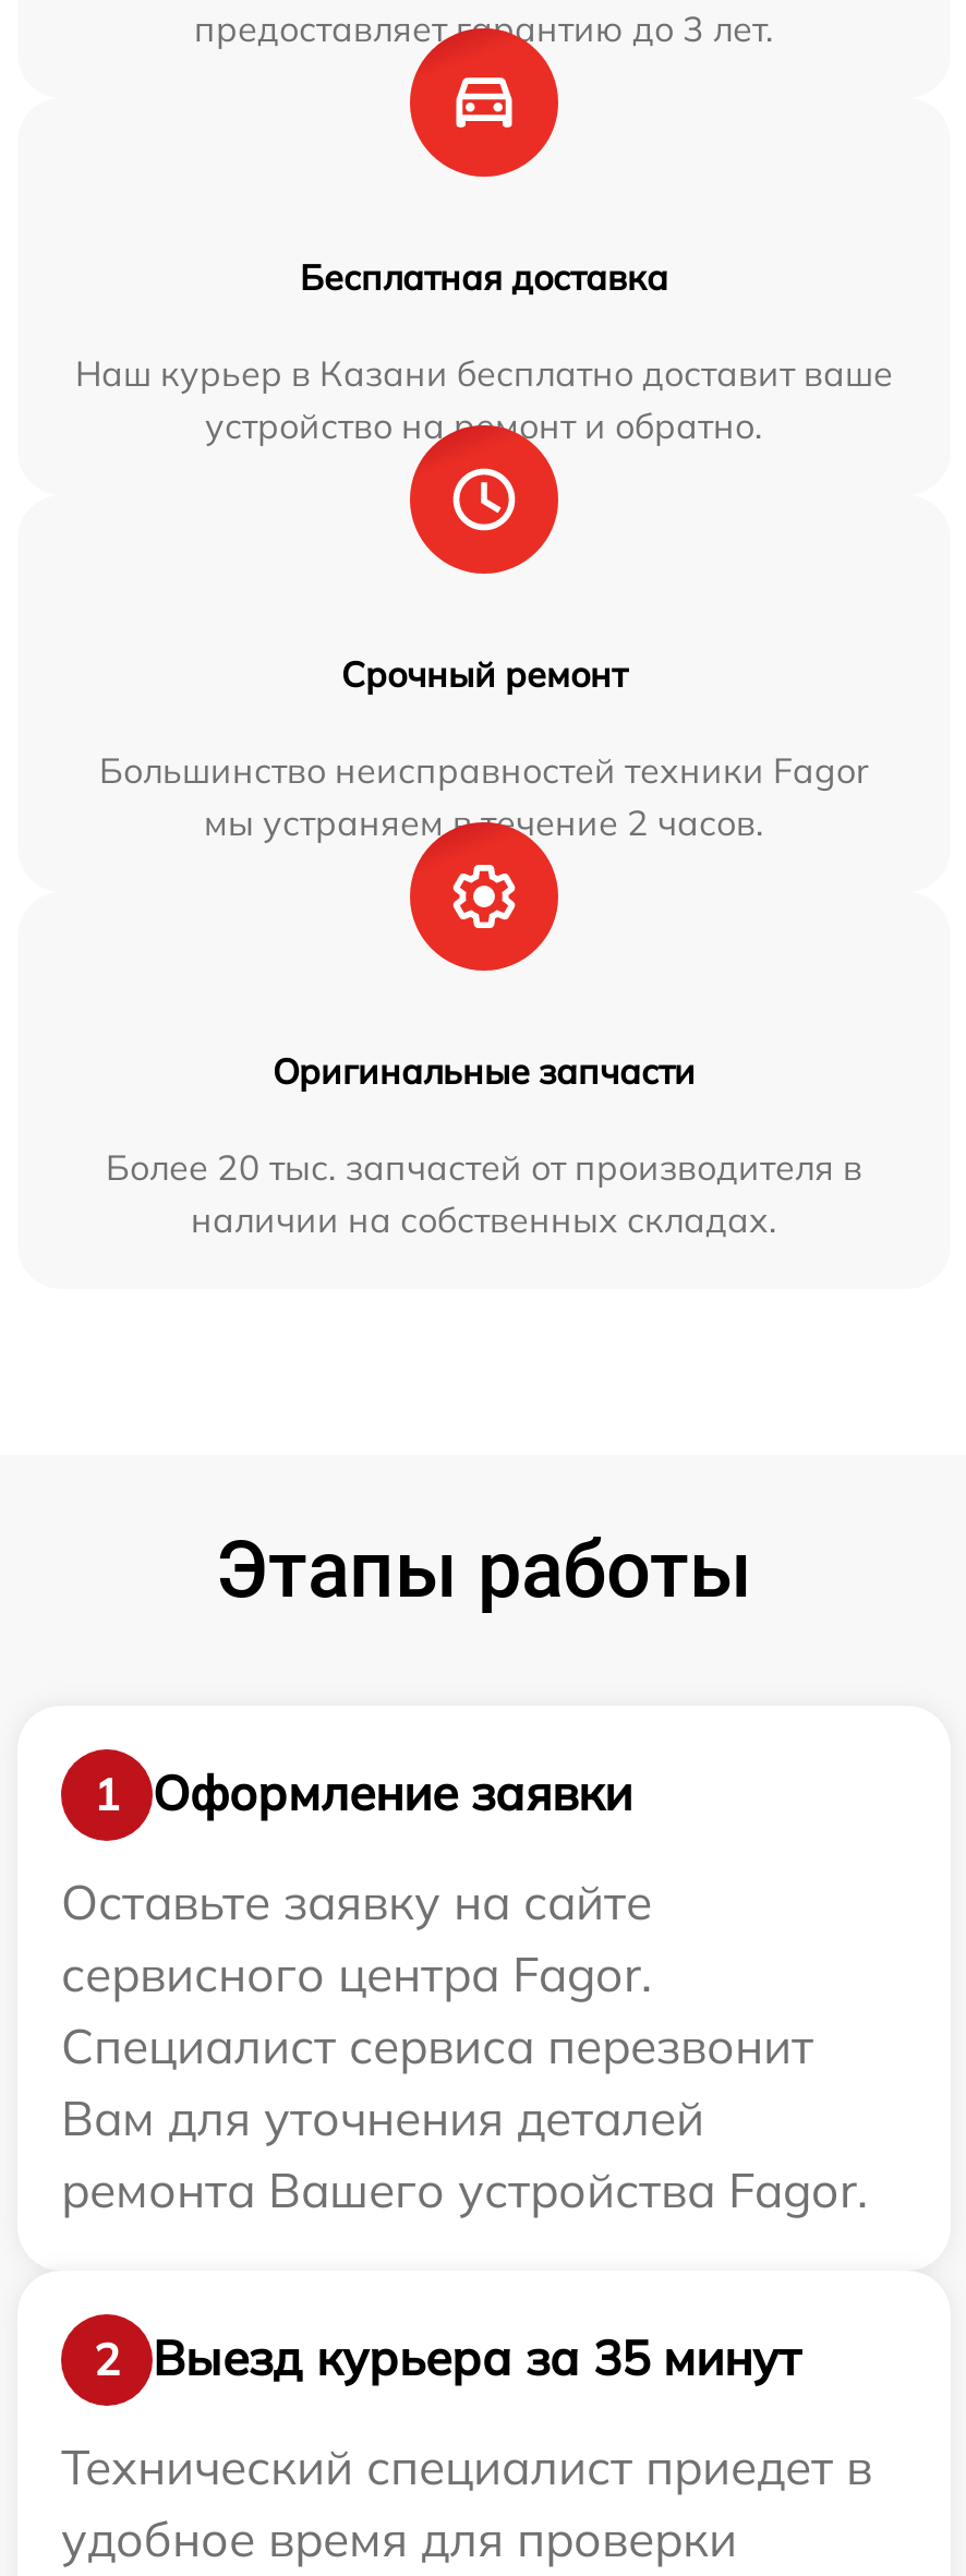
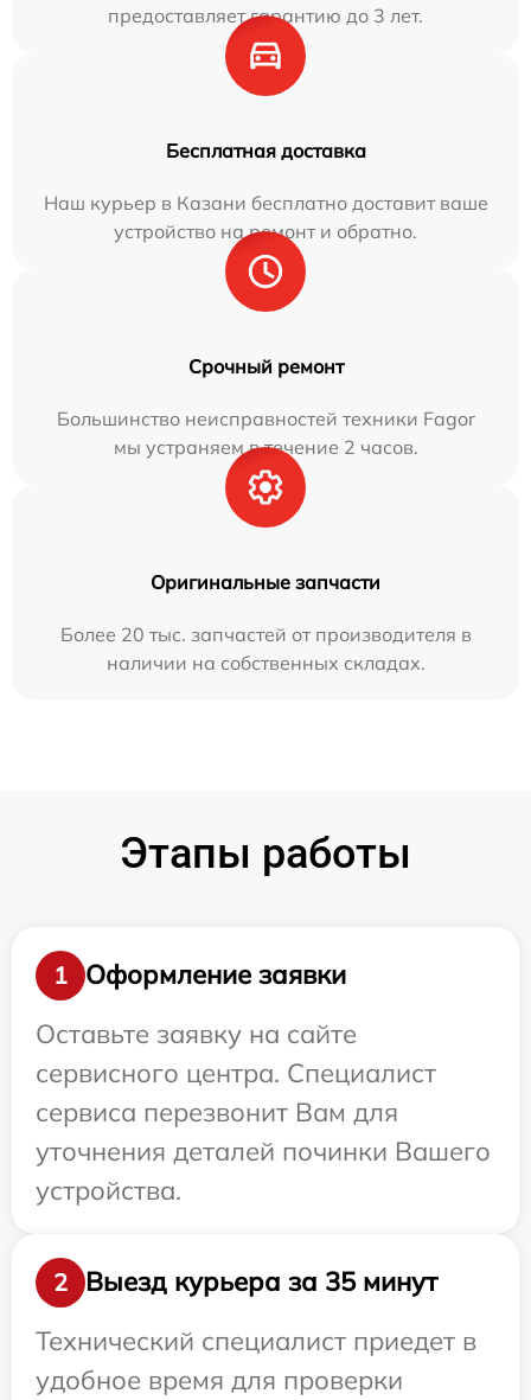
- сервисного центра Fagor.
- Специалист сервиса перезвонит
- Вам для уточнения деталей
- ремонта Вашего устройства Fagor.
+ сервисного центра. Специалист
+ сервиса перезвонит Вам для
+ уточнения деталей починки Вашего
+ устройства.
